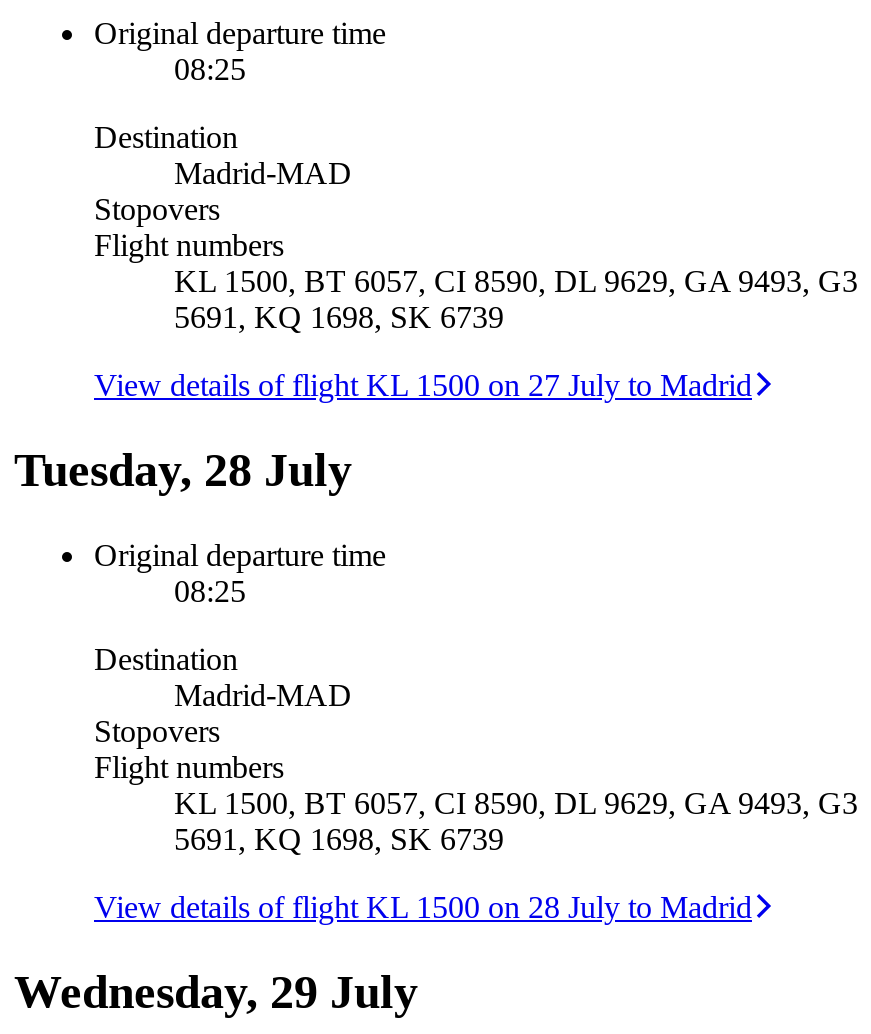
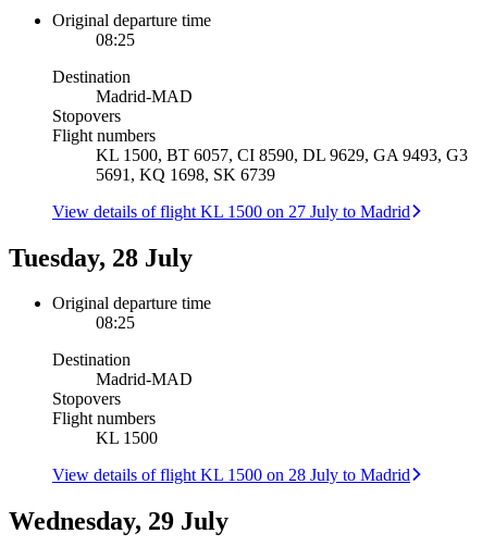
- KL 1500, BT 6057, CI 8590, DL 9629, GA 9493, G3
- 5691, KQ 1698, SK 6739
+ KL 1500
